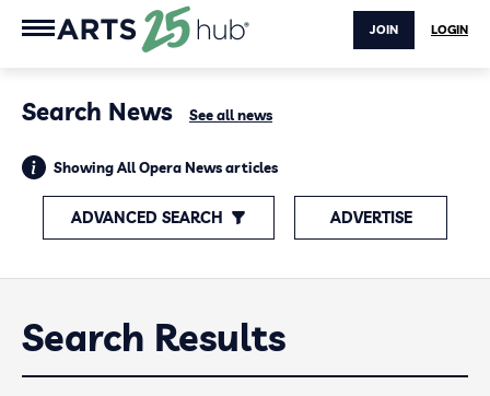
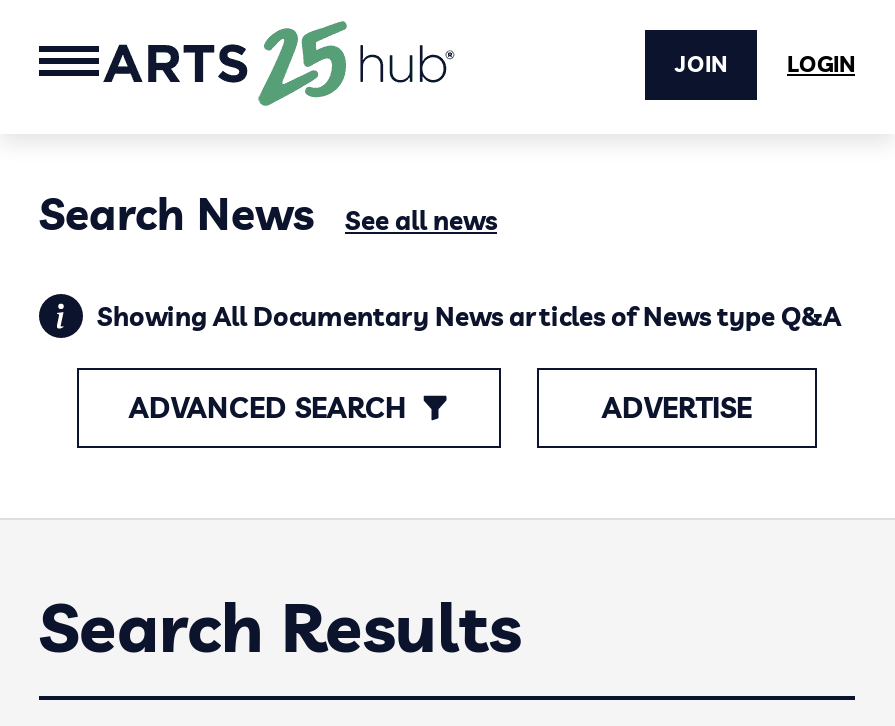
- Showing All Opera News articles
+ Showing All Documentary News articles of News type Q&A
